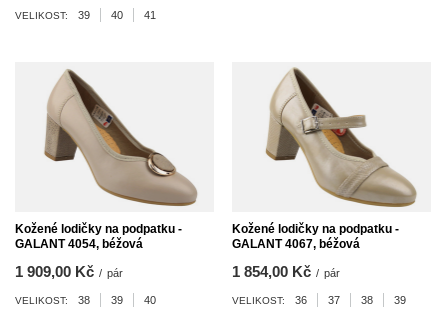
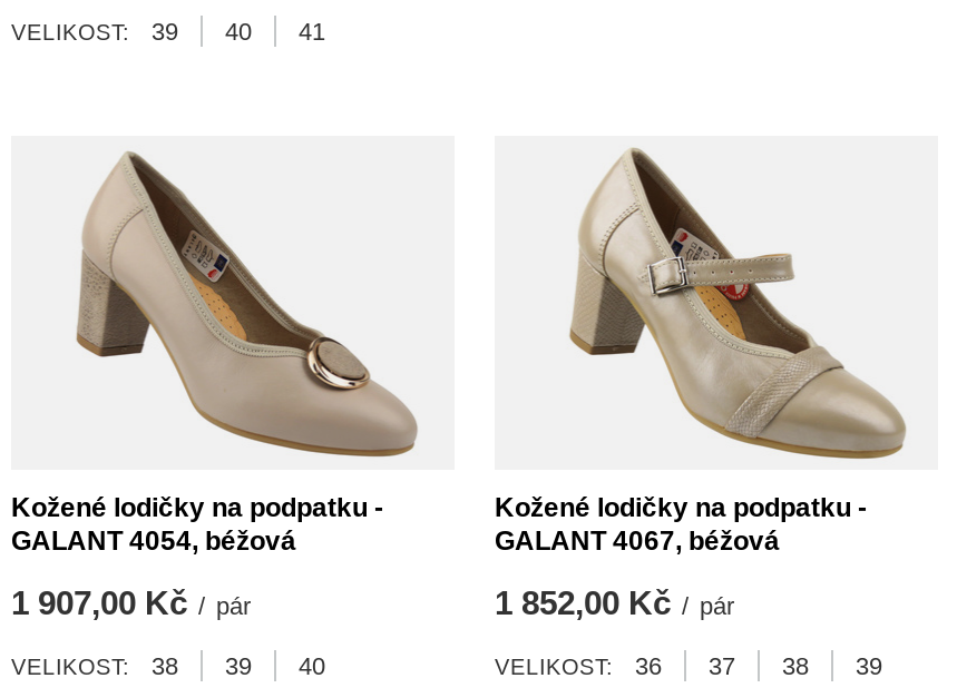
- 1 909,00 Kč / pár
+ 1 907,00 Kč / pár

- 1 854,00 Kč / pár
+ 1 852,00 Kč / pár
